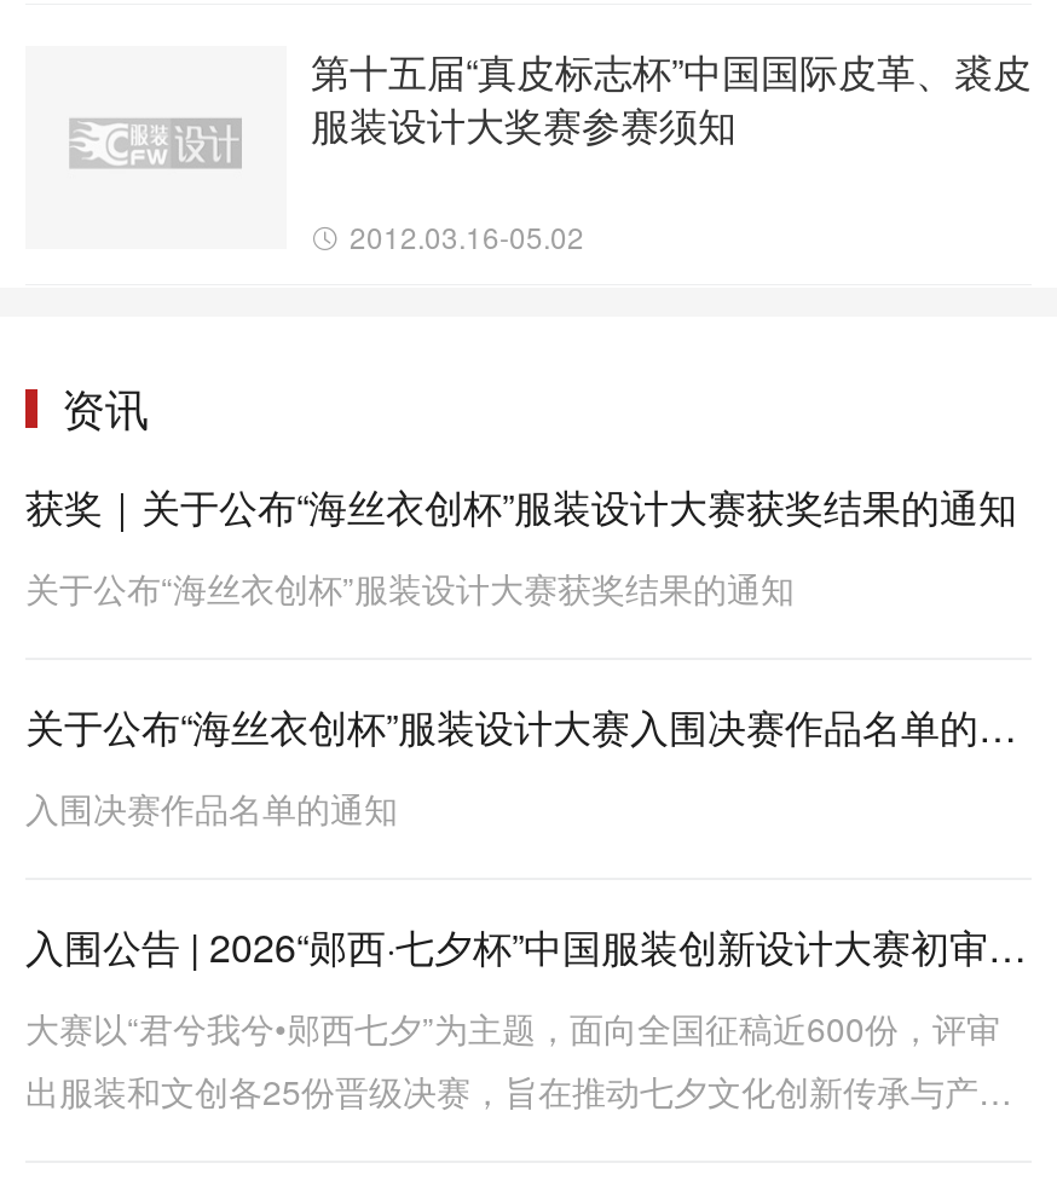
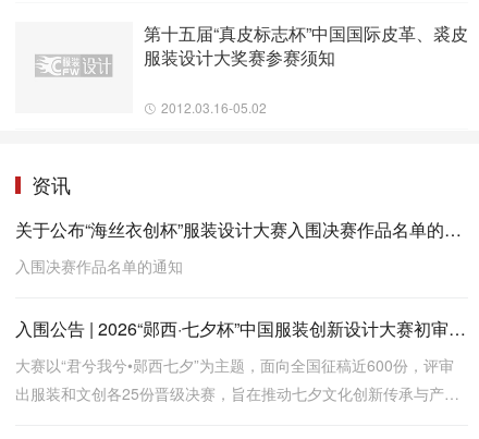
- 获奖｜关于公布“海丝衣创杯”服装设计大赛获奖结果的通知
- 关于公布“海丝衣创杯”服装设计大赛获奖结果的通知
